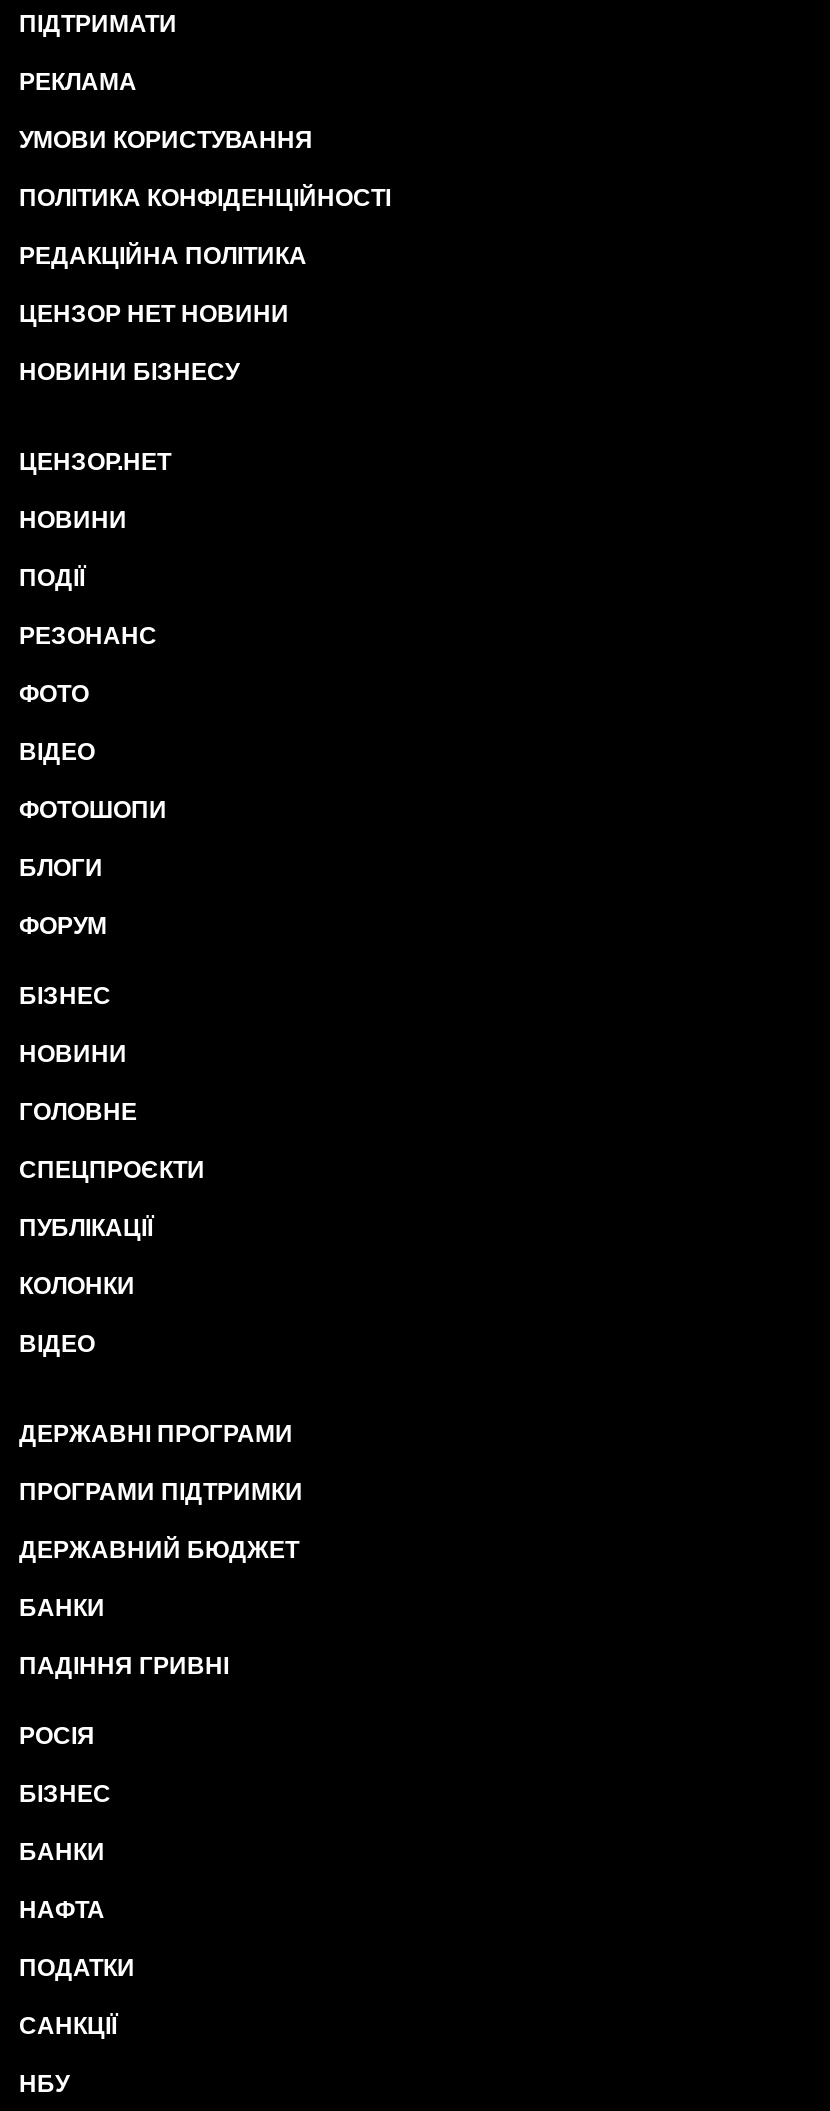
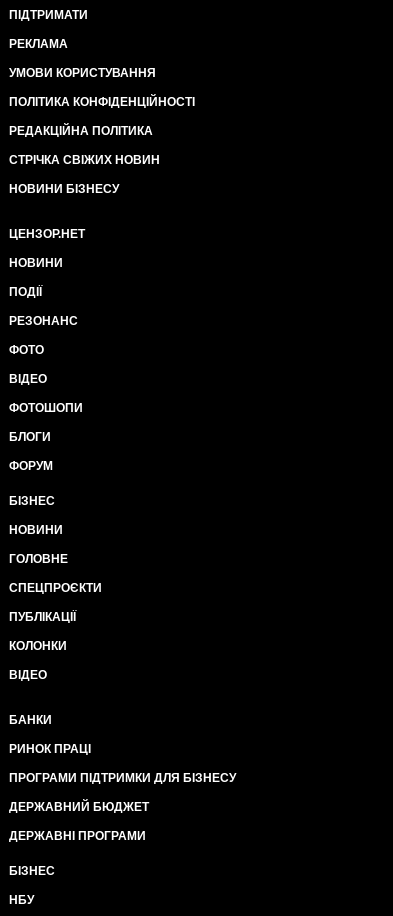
- ЦЕНЗОР НЕТ НОВИНИ
+ СТРІЧКА СВІЖИХ НОВИН

moved down: ДЕРЖАВНИЙ БЮДЖЕТ | ДЕРЖАВНІ ПРОГРАМИ

- ПРОГРАМИ ПІДТРИМКИ

- ПАДІННЯ ГРИВНІ
- РОСІЯ
+ РИНОК ПРАЦІ
+ ПРОГРАМИ ПІДТРИМКИ ДЛЯ БІЗНЕСУ

- БАНКИ
- НАФТА
- ПОДАТКИ
- САНКЦІЇ
